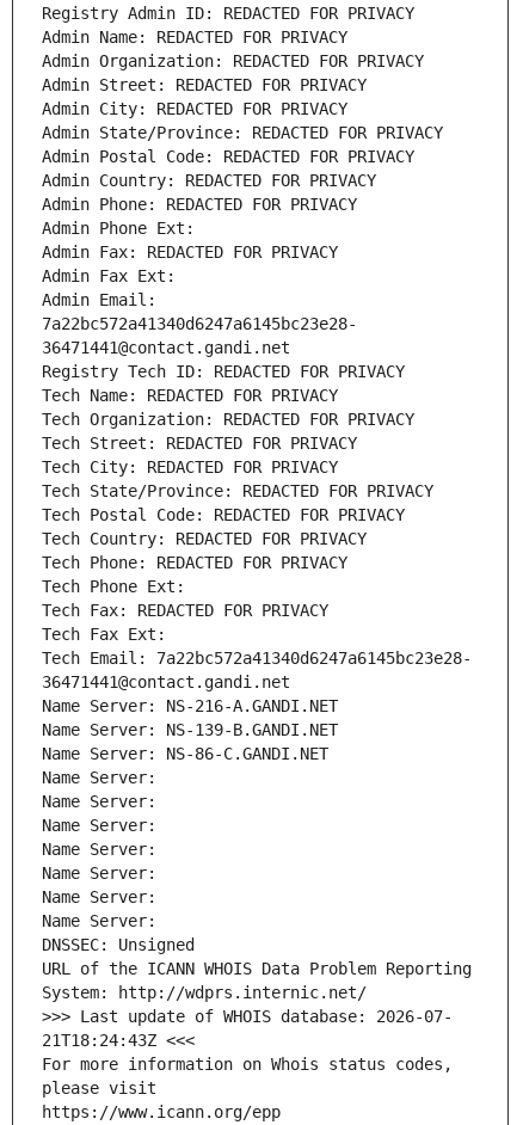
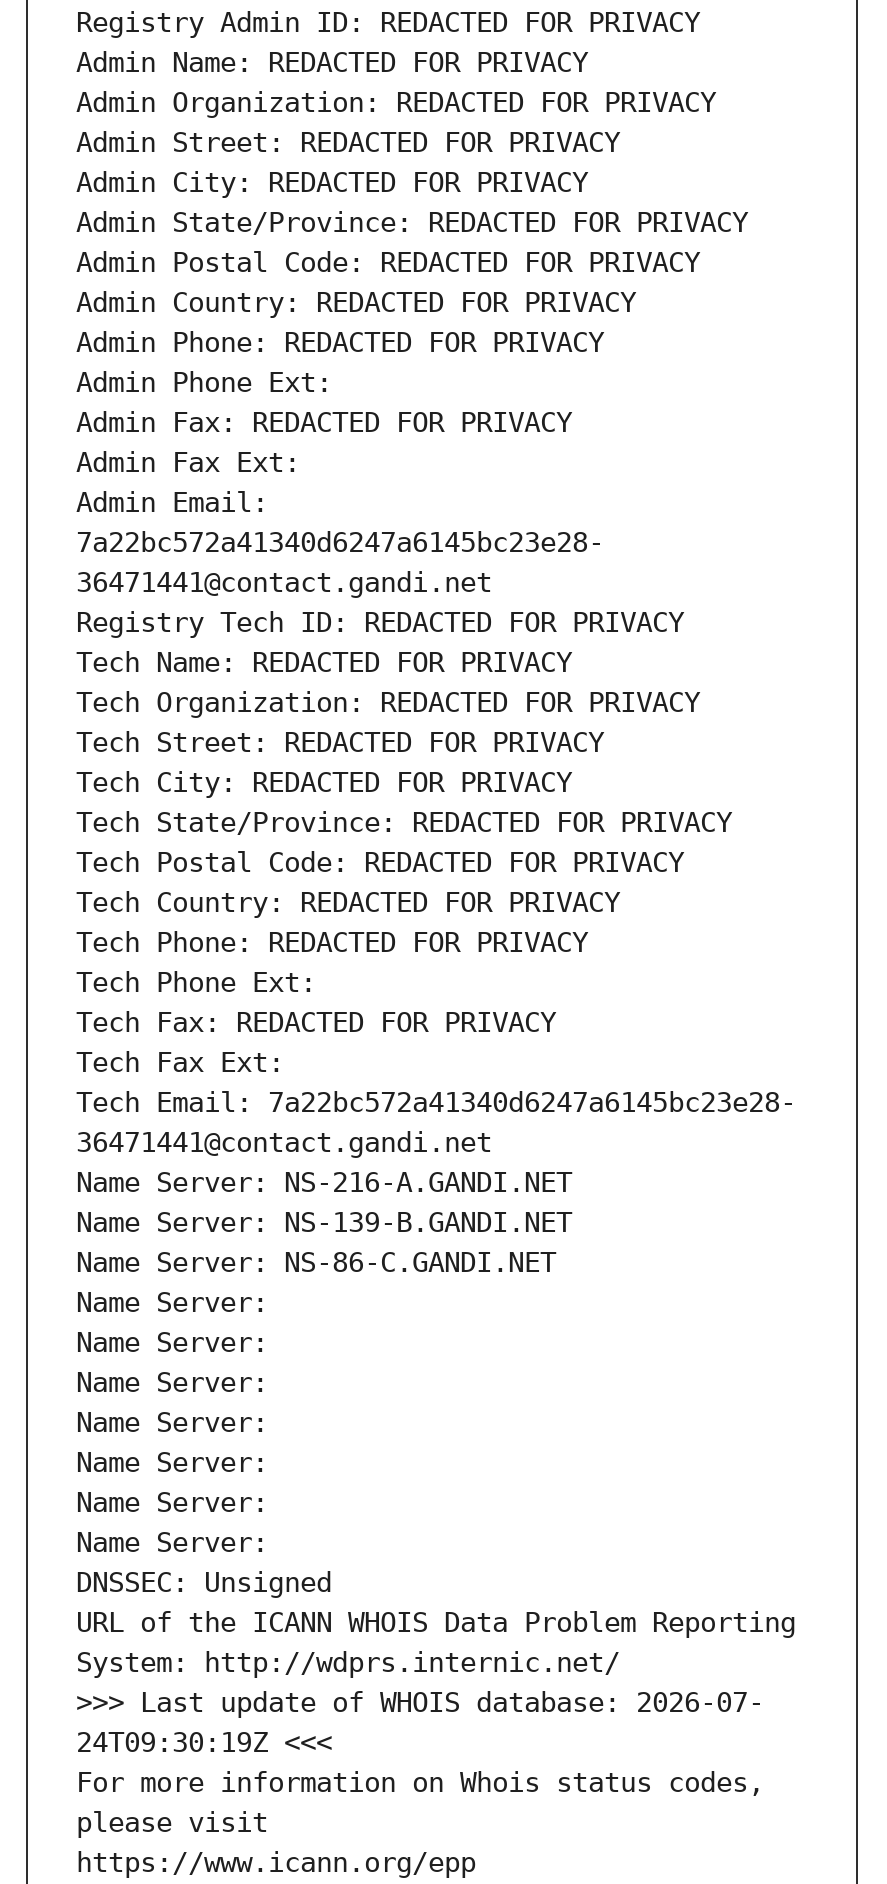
- 21T18:24:43Z <<<
+ 24T09:30:19Z <<<
